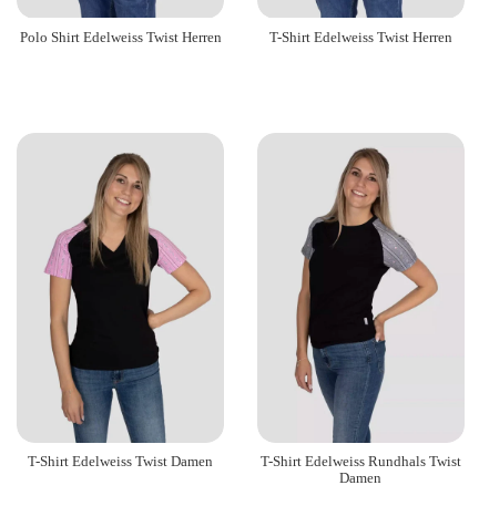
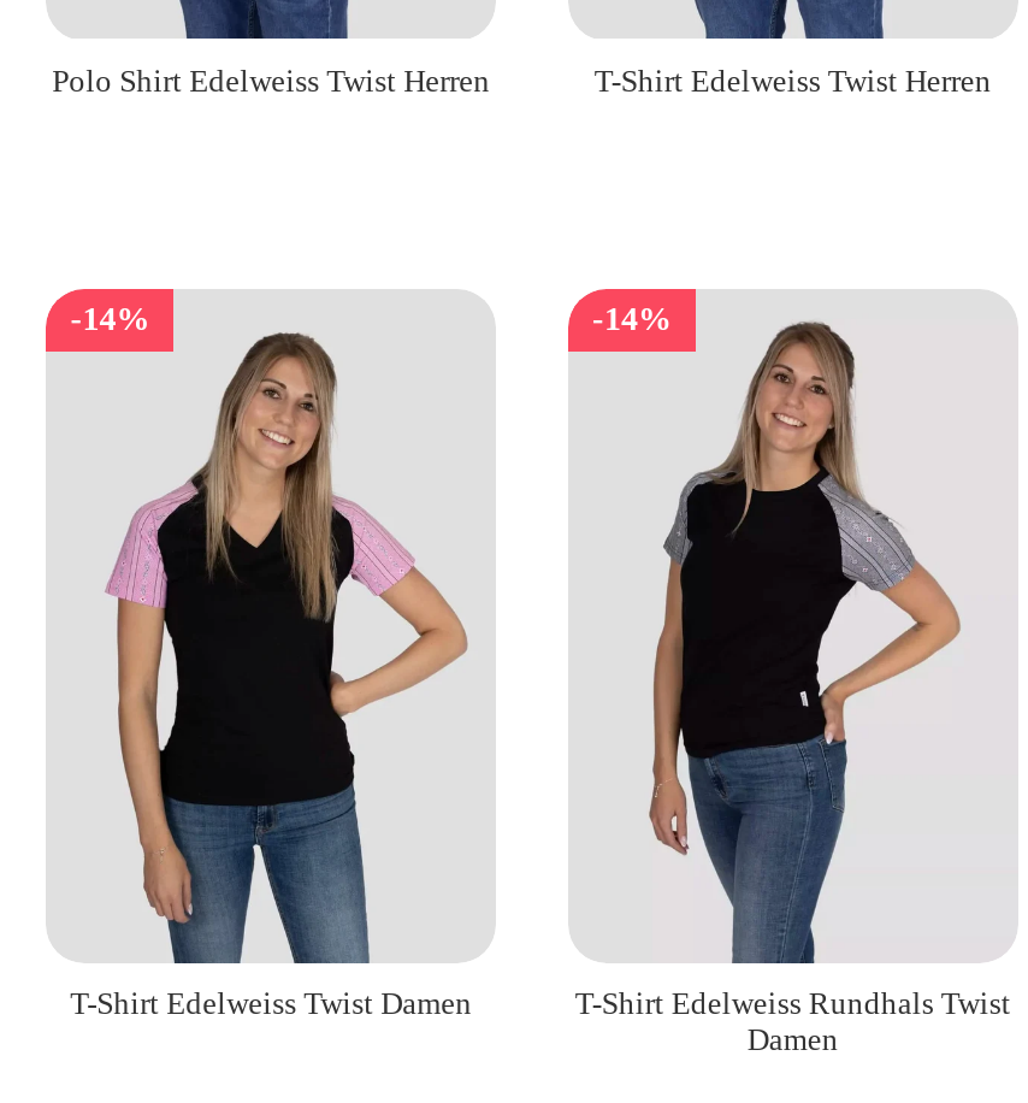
+ 14%

+ 14%
